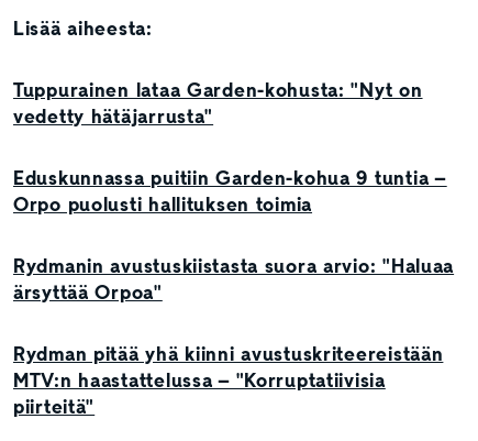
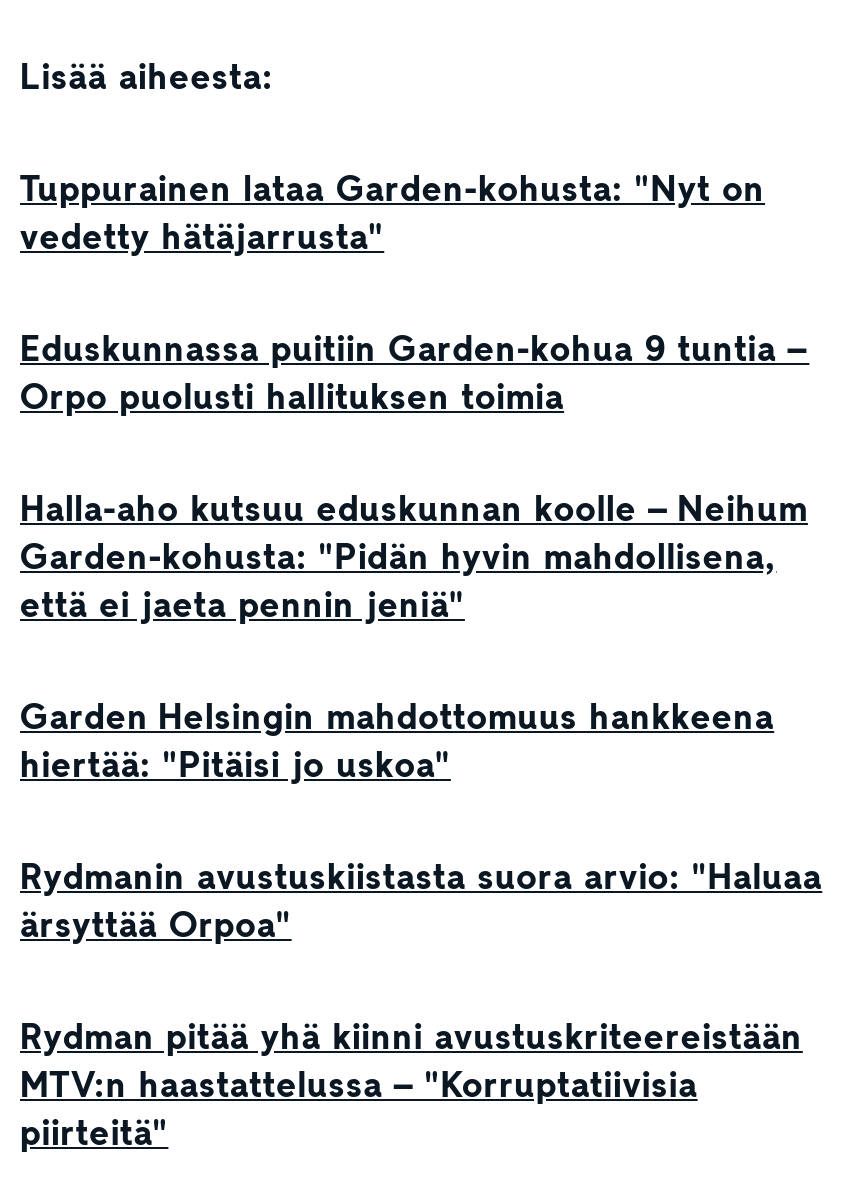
+ Halla-aho kutsuu eduskunnan koolle – Neihum
+ Garden-kohusta: "Pidän hyvin mahdollisena,
+ että ei jaeta pennin jeniä"
+ Garden Helsingin mahdottomuus hankkeena
+ hiertää: "Pitäisi jo uskoa"
